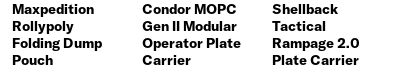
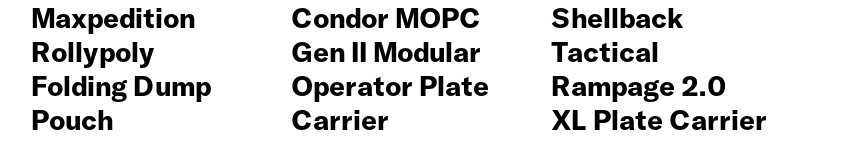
- Plate Carrier
+ XL Plate Carrier
